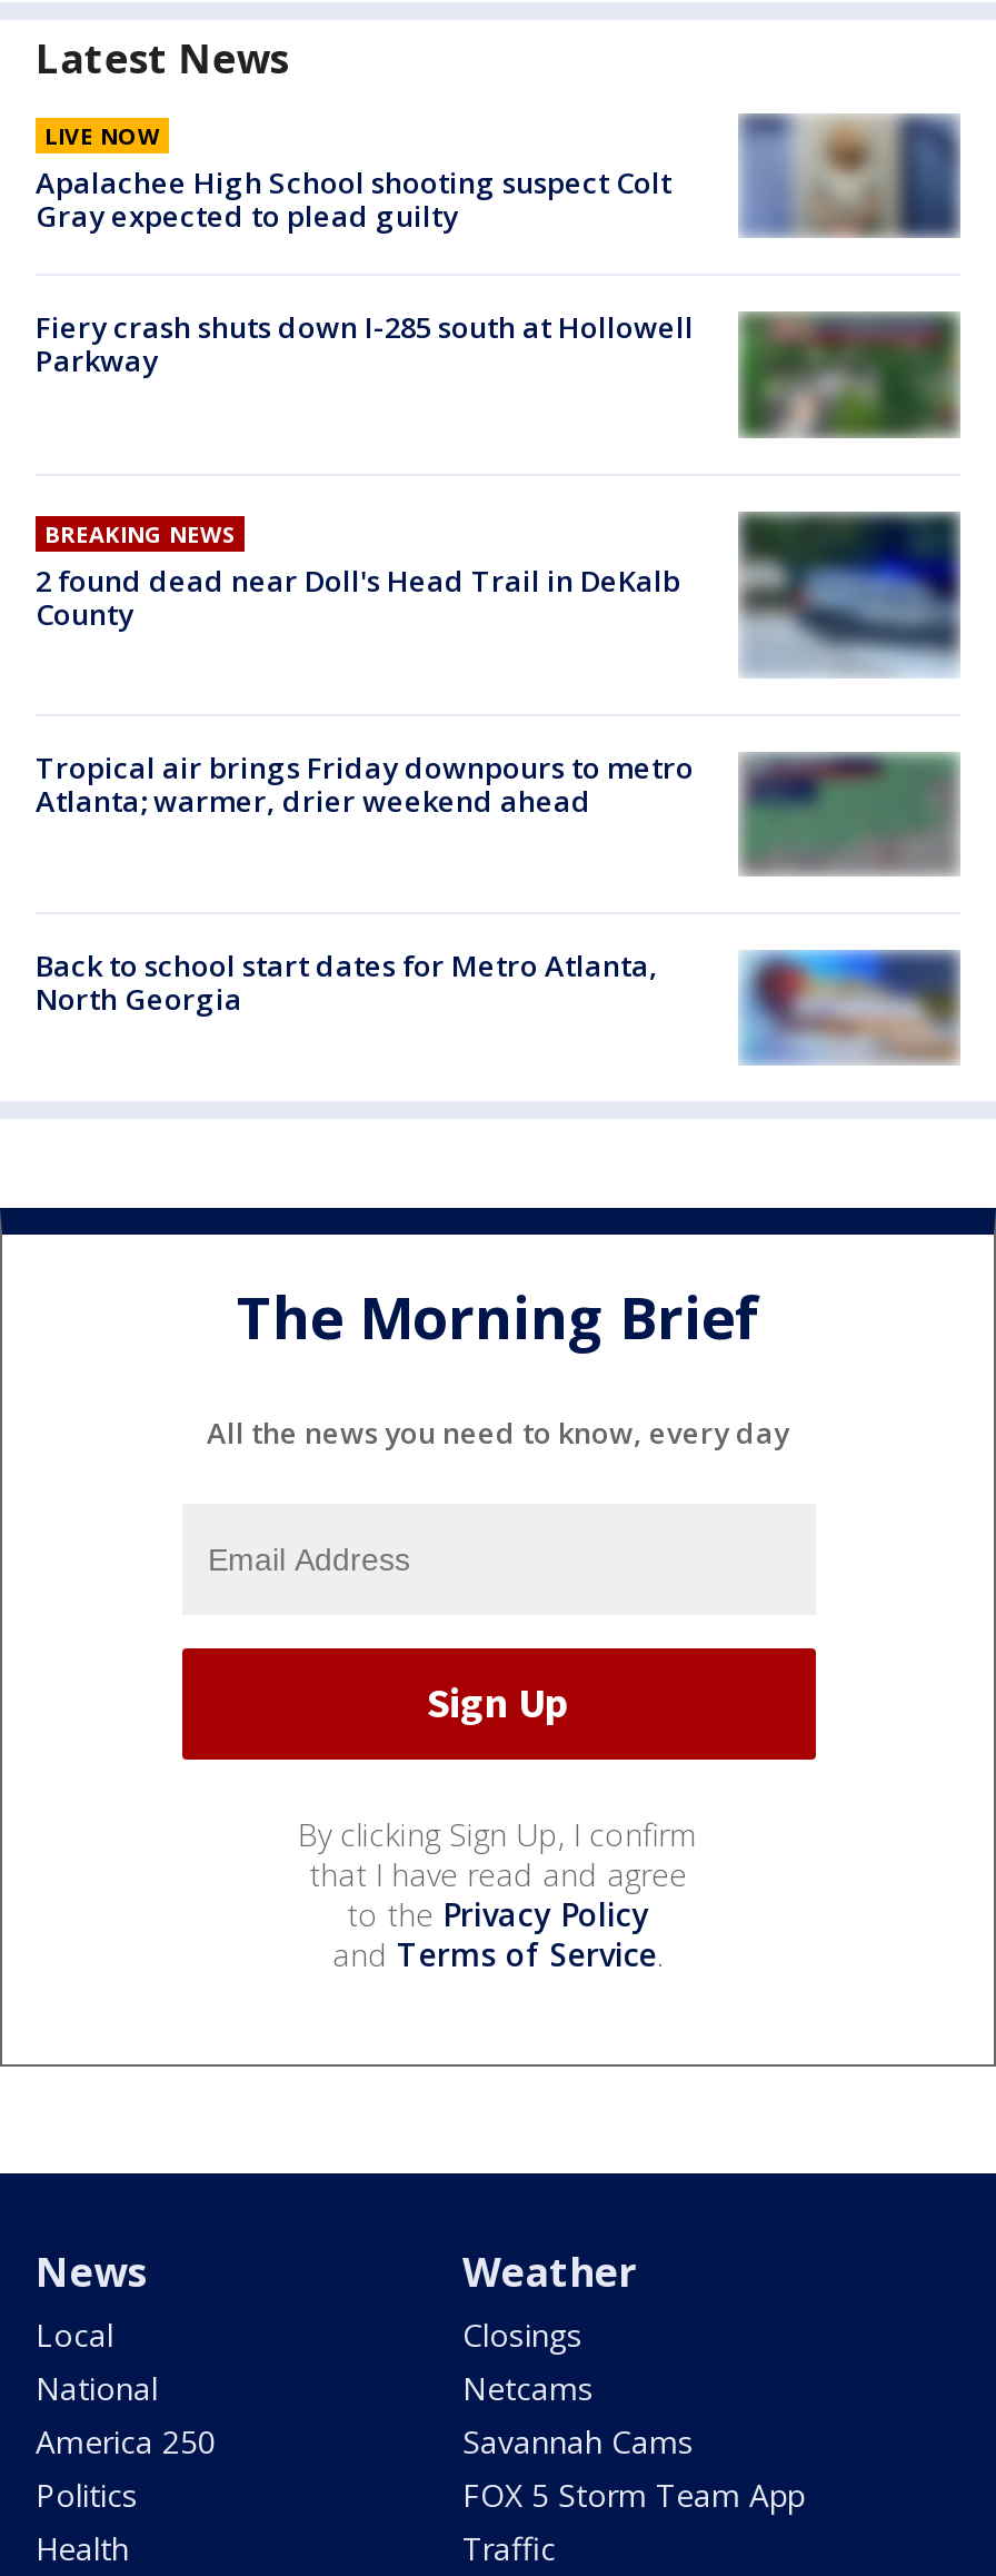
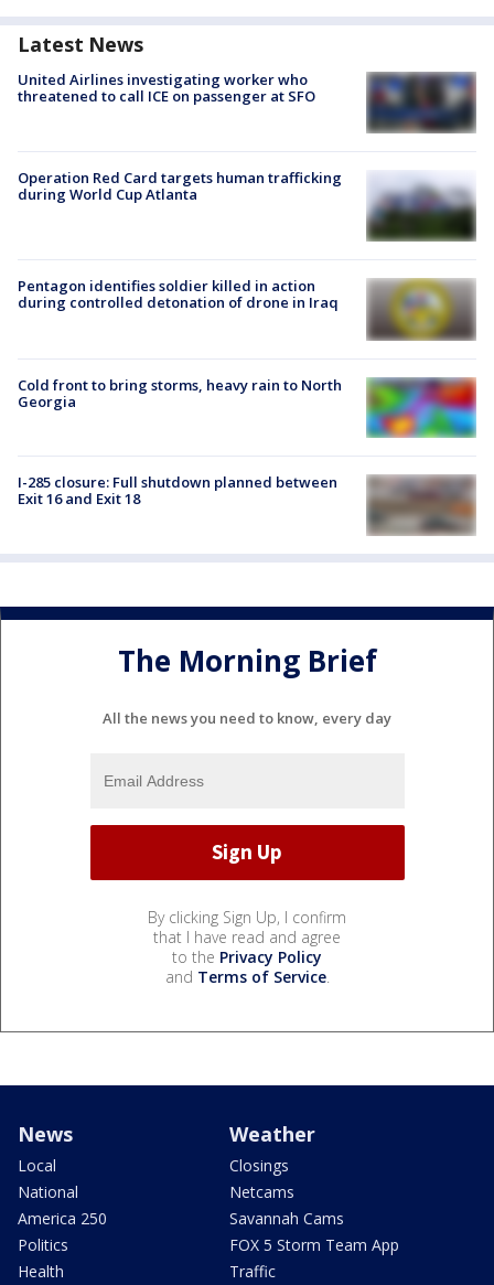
- LIVE NOW
- Apalachee High School shooting suspect Colt
- Gray expected to plead guilty
+ United Airlines investigating worker who
+ threatened to call ICE on passenger at SFO

- [image]
+ [image]

- [image]
- Fiery crash shuts down I-285 south at Hollowell
- Parkway
+ [image]
+ Operation Red Card targets human trafficking
+ during World Cup Atlanta

- [image]
- BREAKING NEWS
- 2 found dead near Doll's Head Trail in DeKalb
- County
+ [image]
+ Pentagon identifies soldier killed in action
+ during controlled detonation of drone in Iraq

- [image]
- Tropical air brings Friday downpours to metro
- Atlanta; warmer, drier weekend ahead
+ [image]
+ Cold front to bring storms, heavy rain to North
+ Georgia

- [image]
- Back to school start dates for Metro Atlanta,
- North Georgia
+ [image]
+ I-285 closure: Full shutdown planned between
+ Exit 16 and Exit 18
